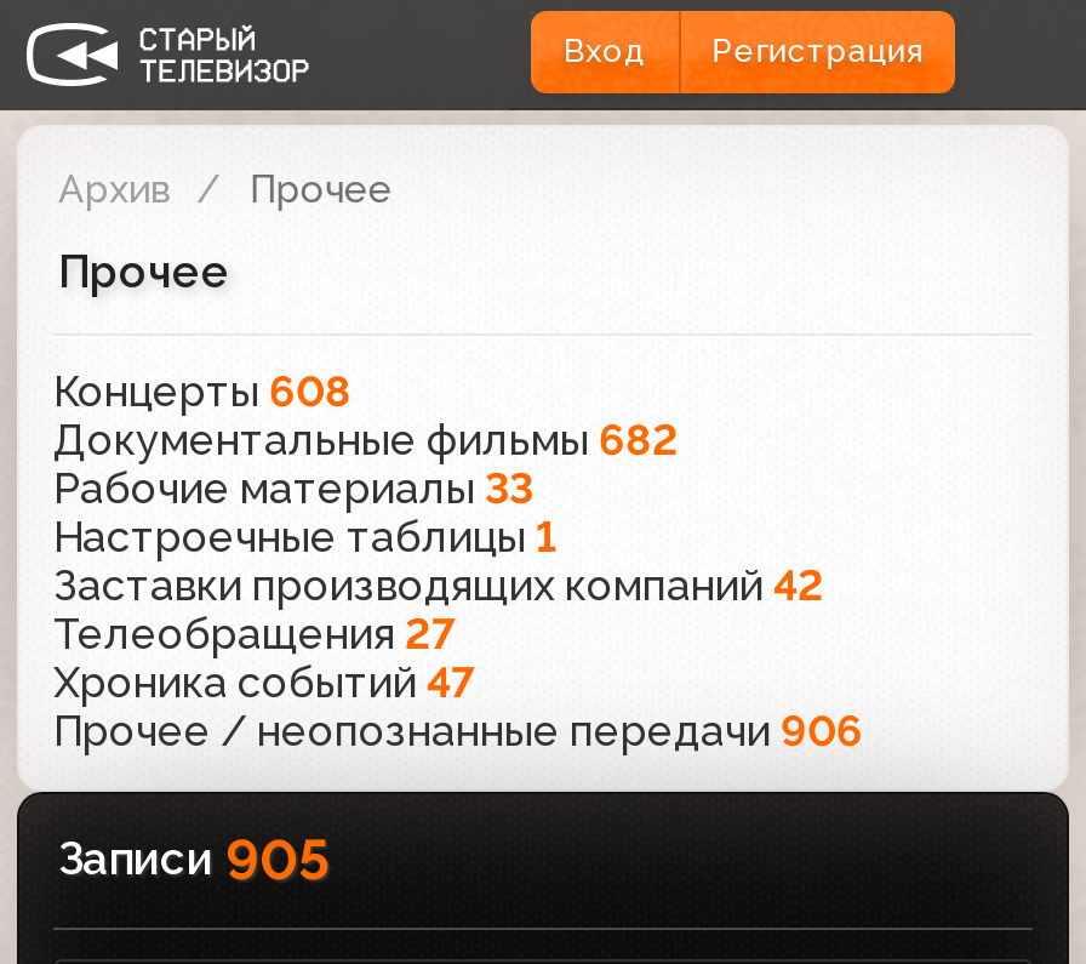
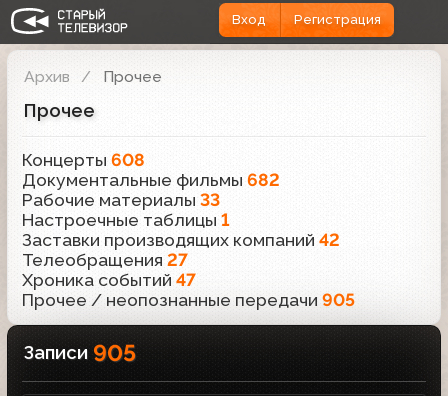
- Прочее / неопознанные передачи 906
+ Прочее / неопознанные передачи 905
